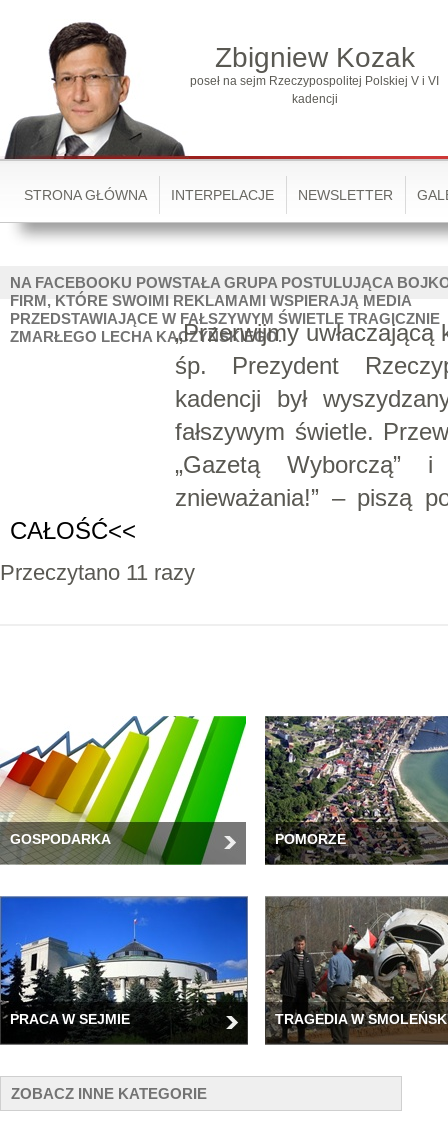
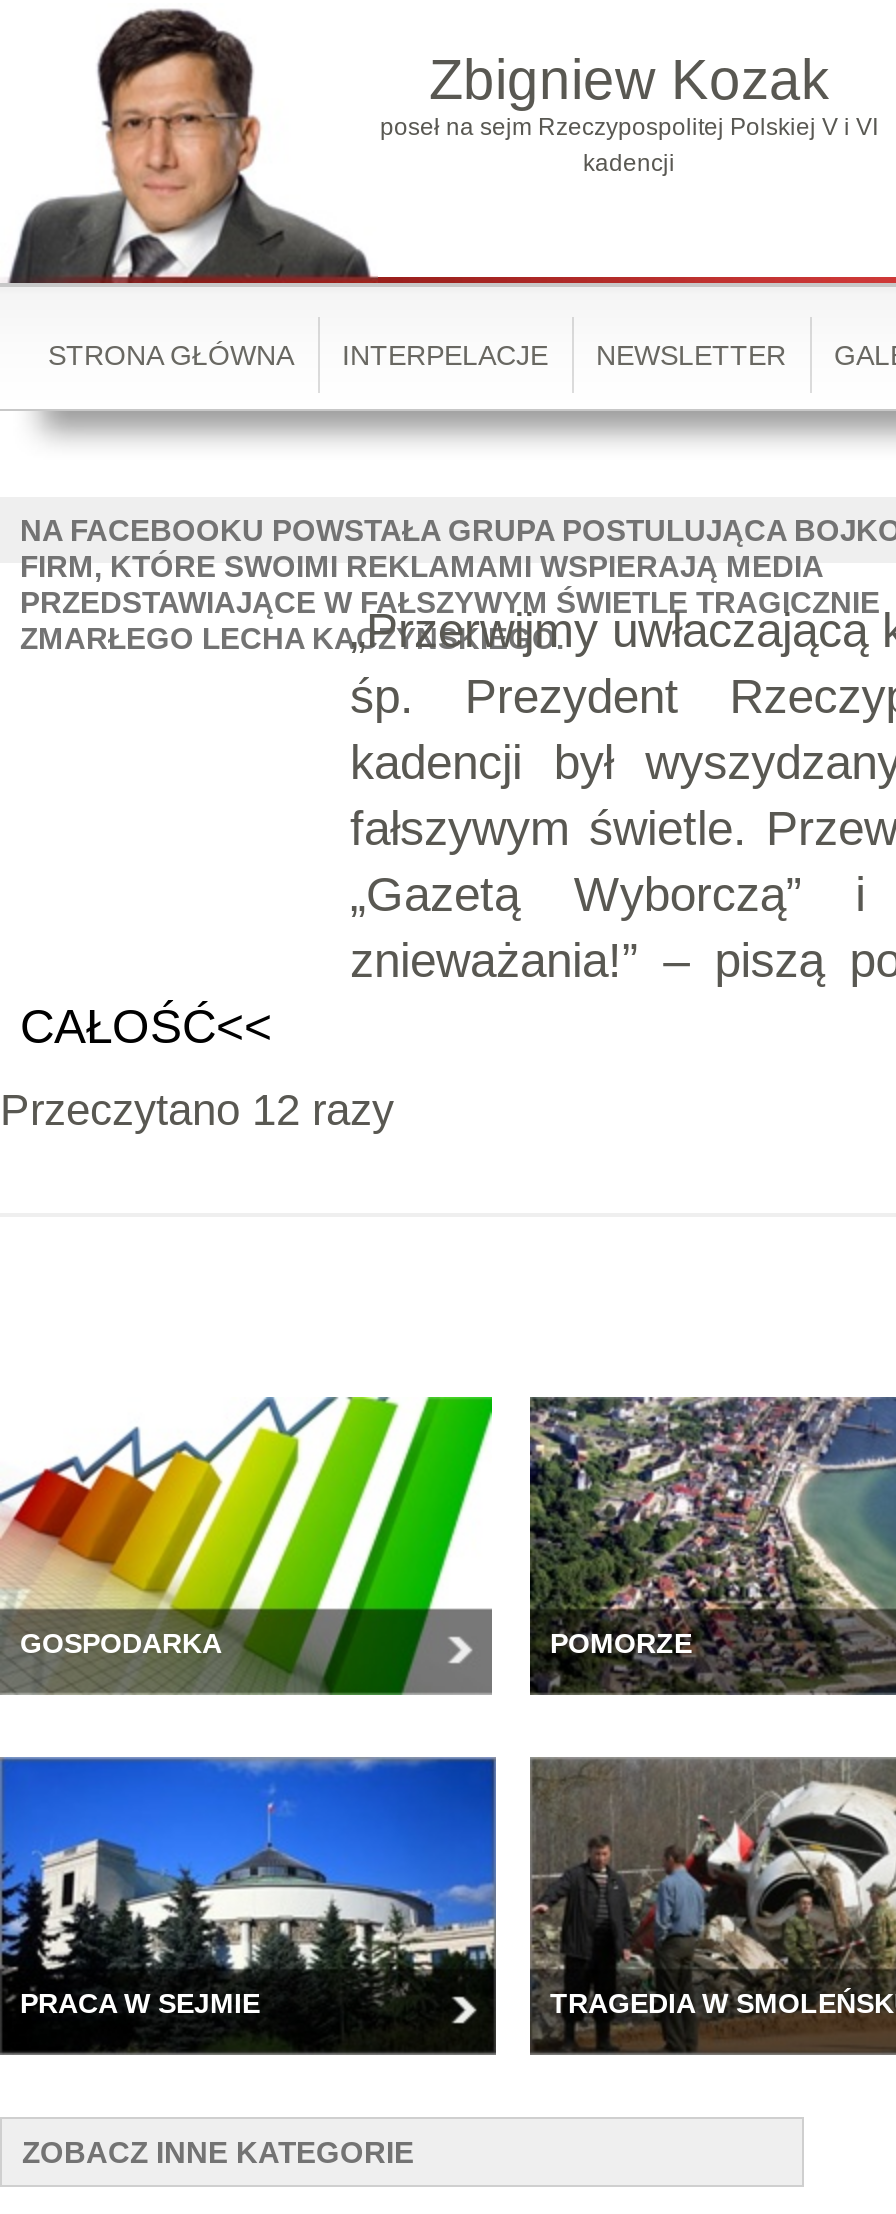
- Przeczytano 11 razy
+ Przeczytano 12 razy
